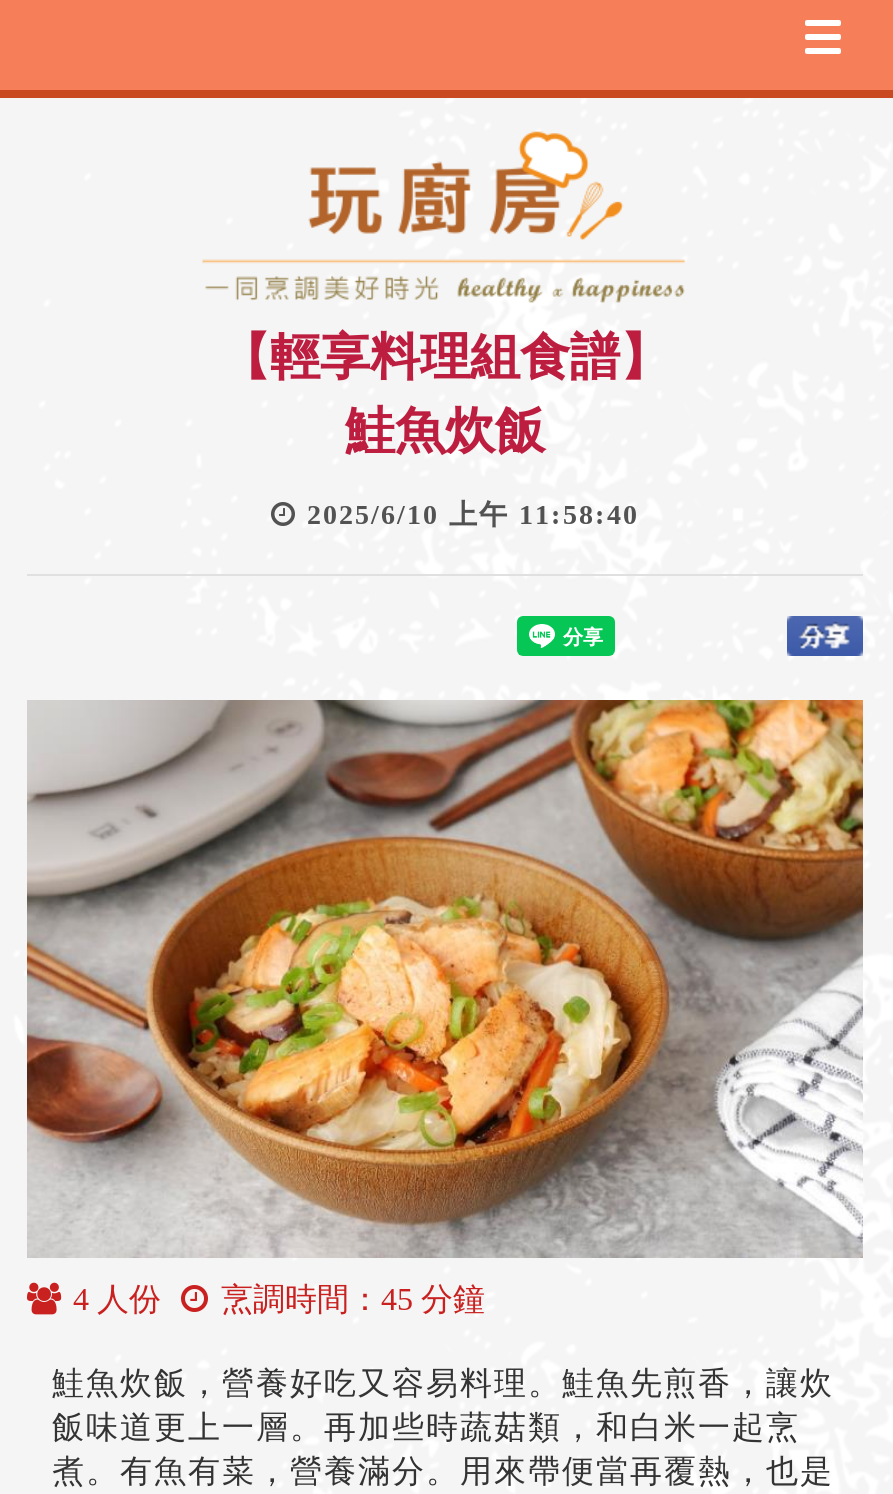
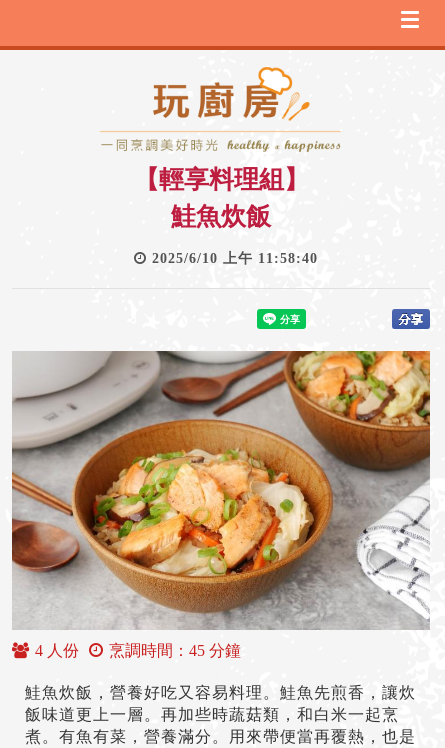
- 【輕享料理組食譜】
+ 【輕享料理組】
